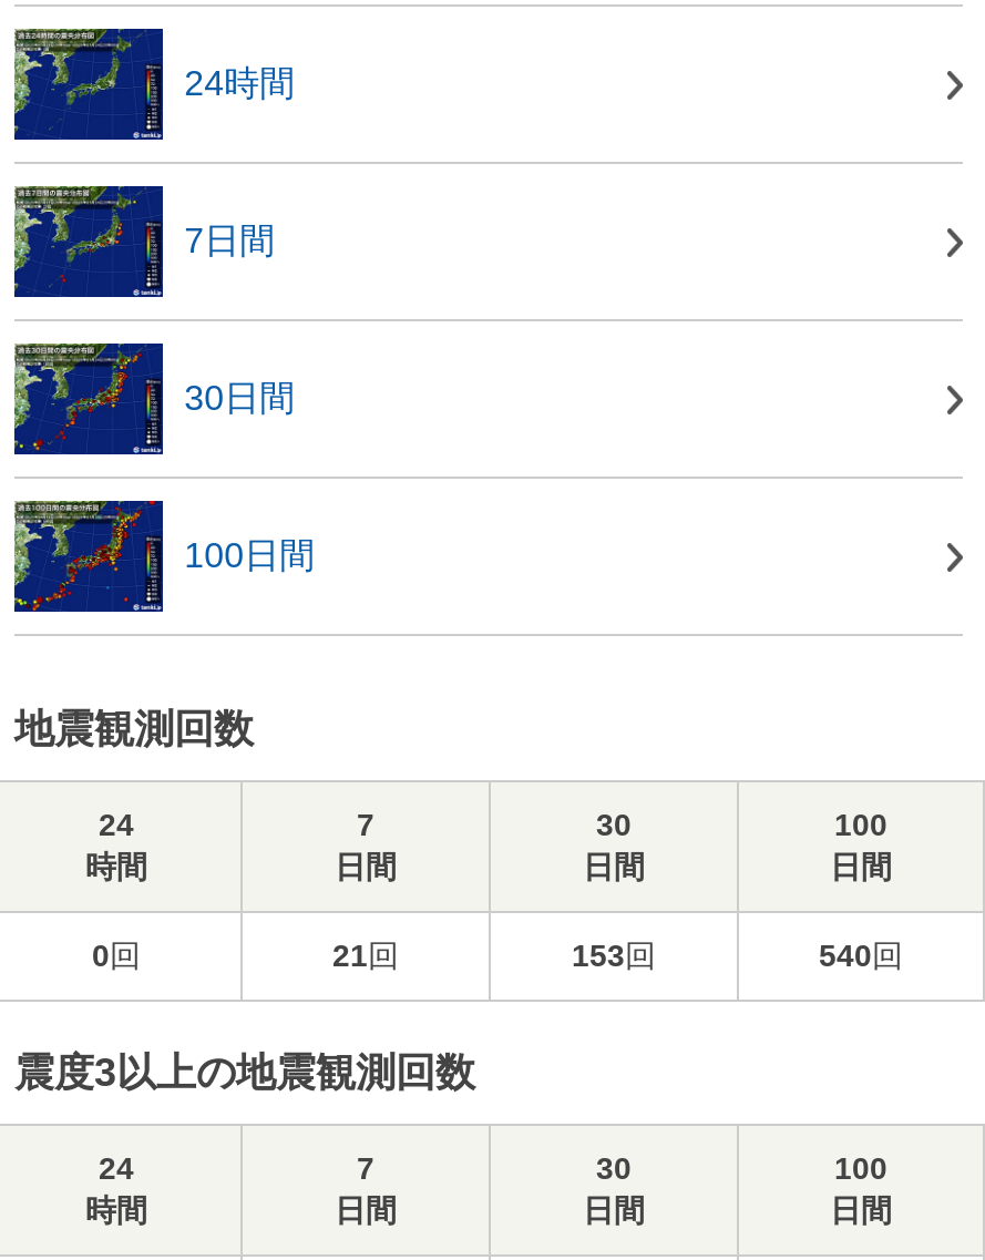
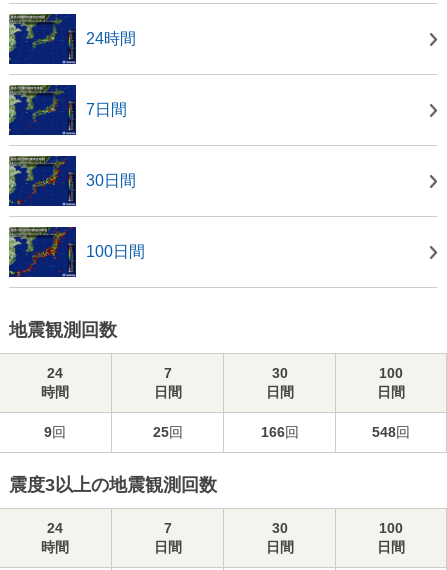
- 0回
+ 9回

- 21回
+ 25回

- 153回
+ 166回

- 540回
+ 548回
